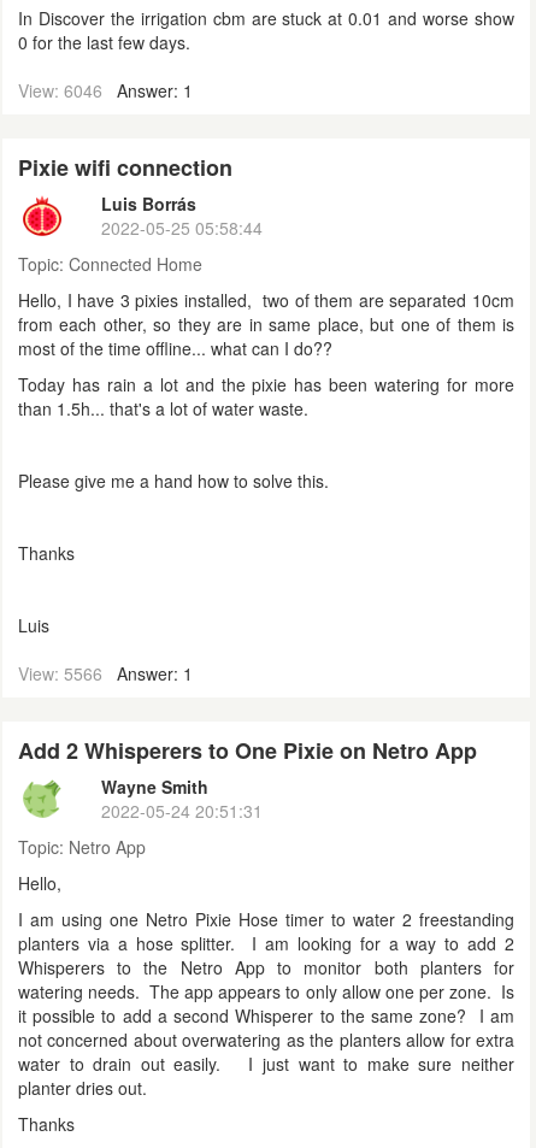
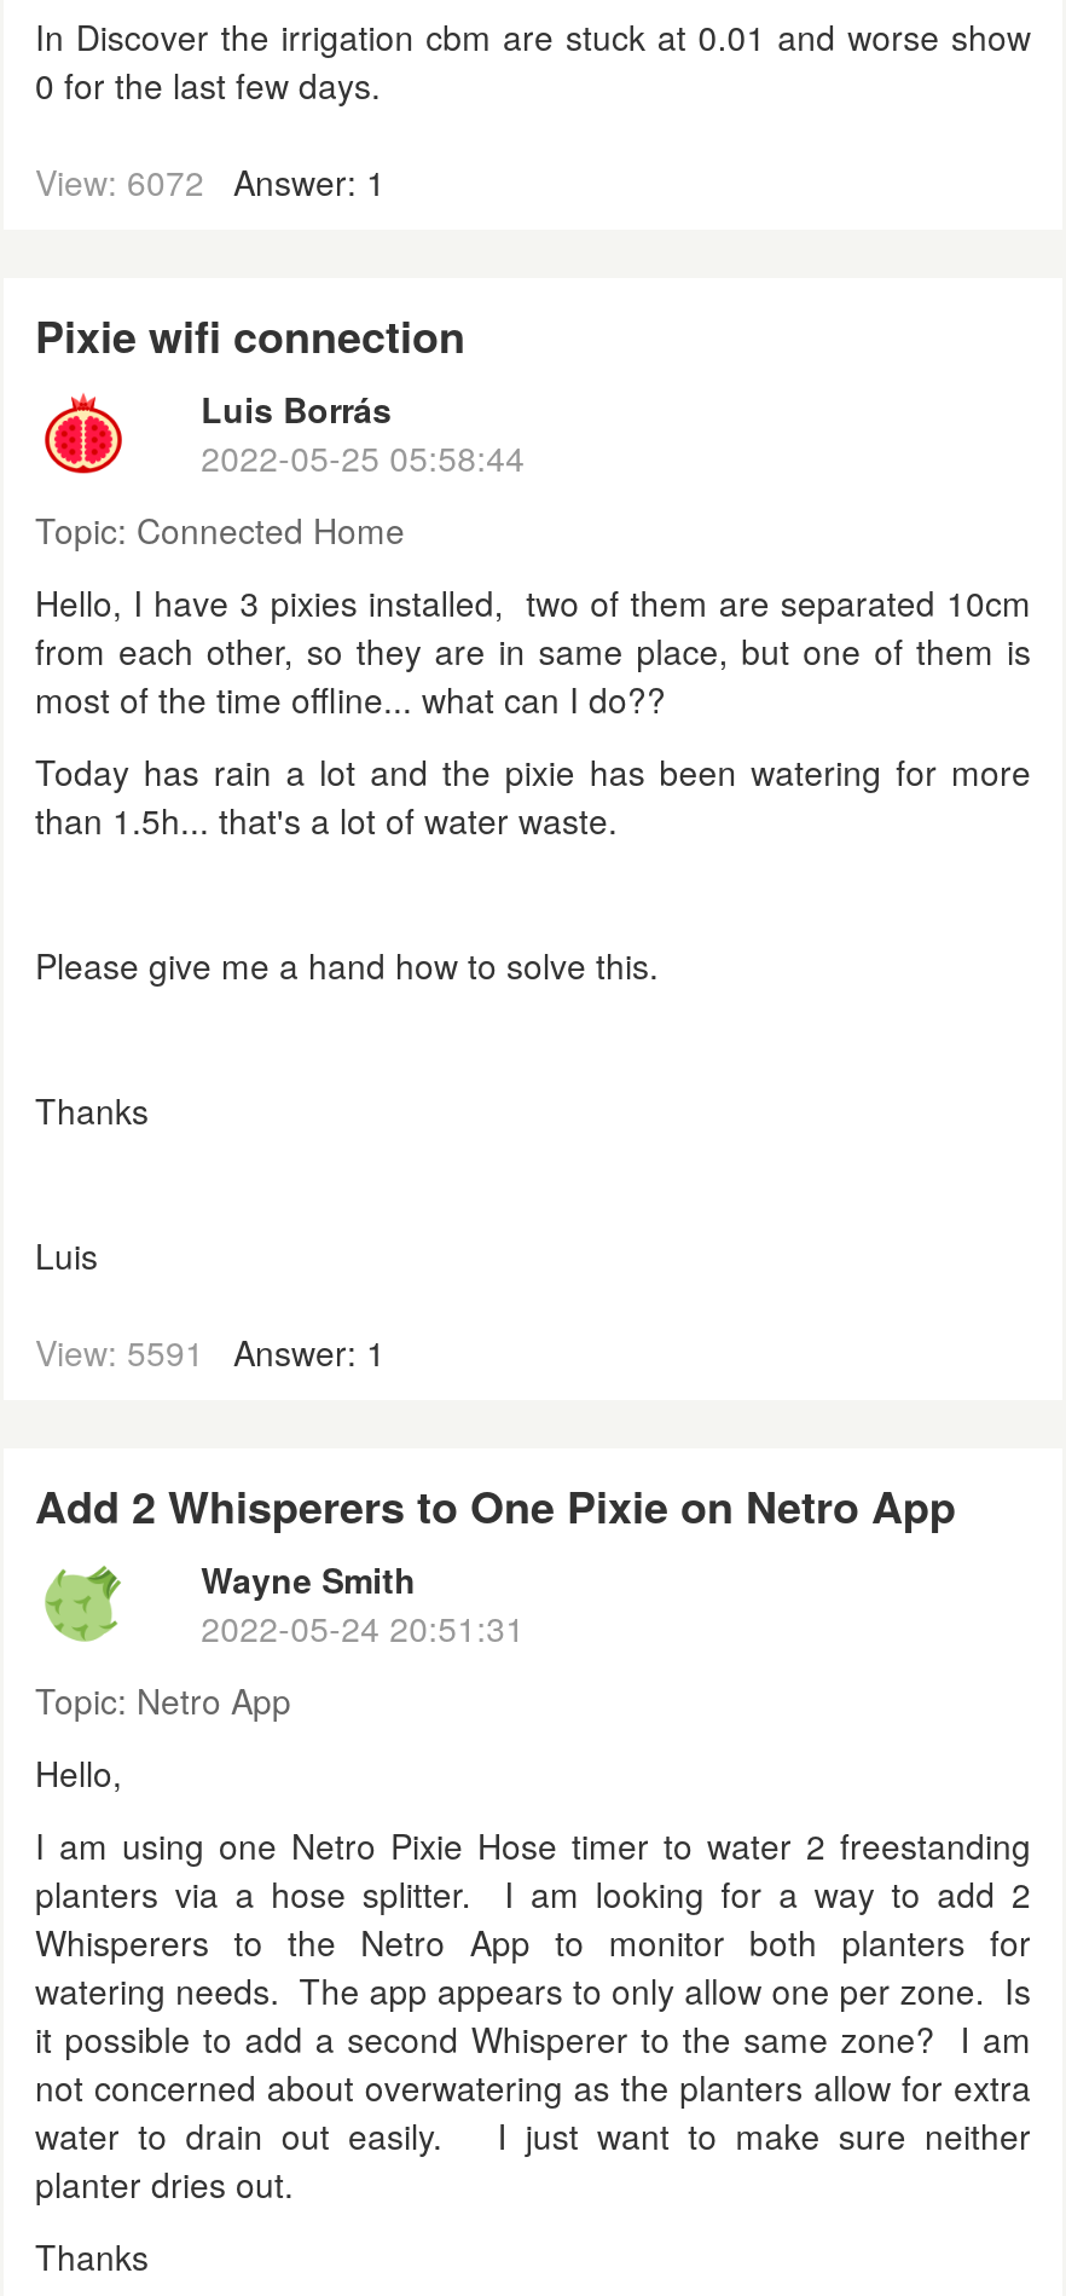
- View: 6046 Answer: 1
+ View: 6072 Answer: 1

- View: 5566 Answer: 1
+ View: 5591 Answer: 1
